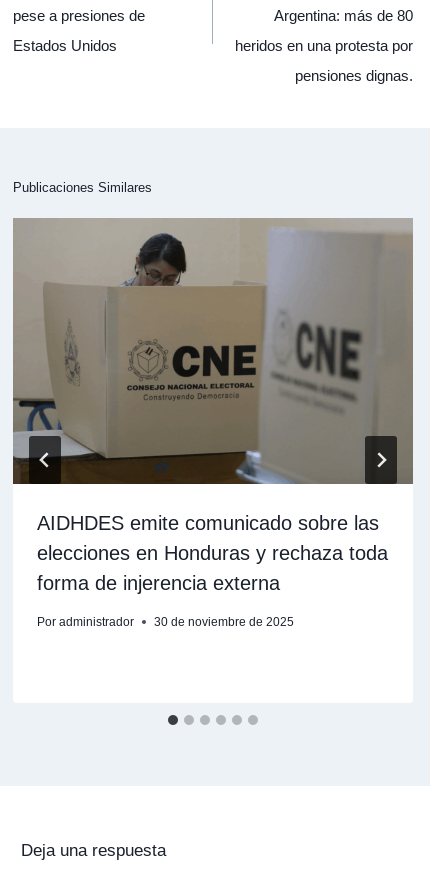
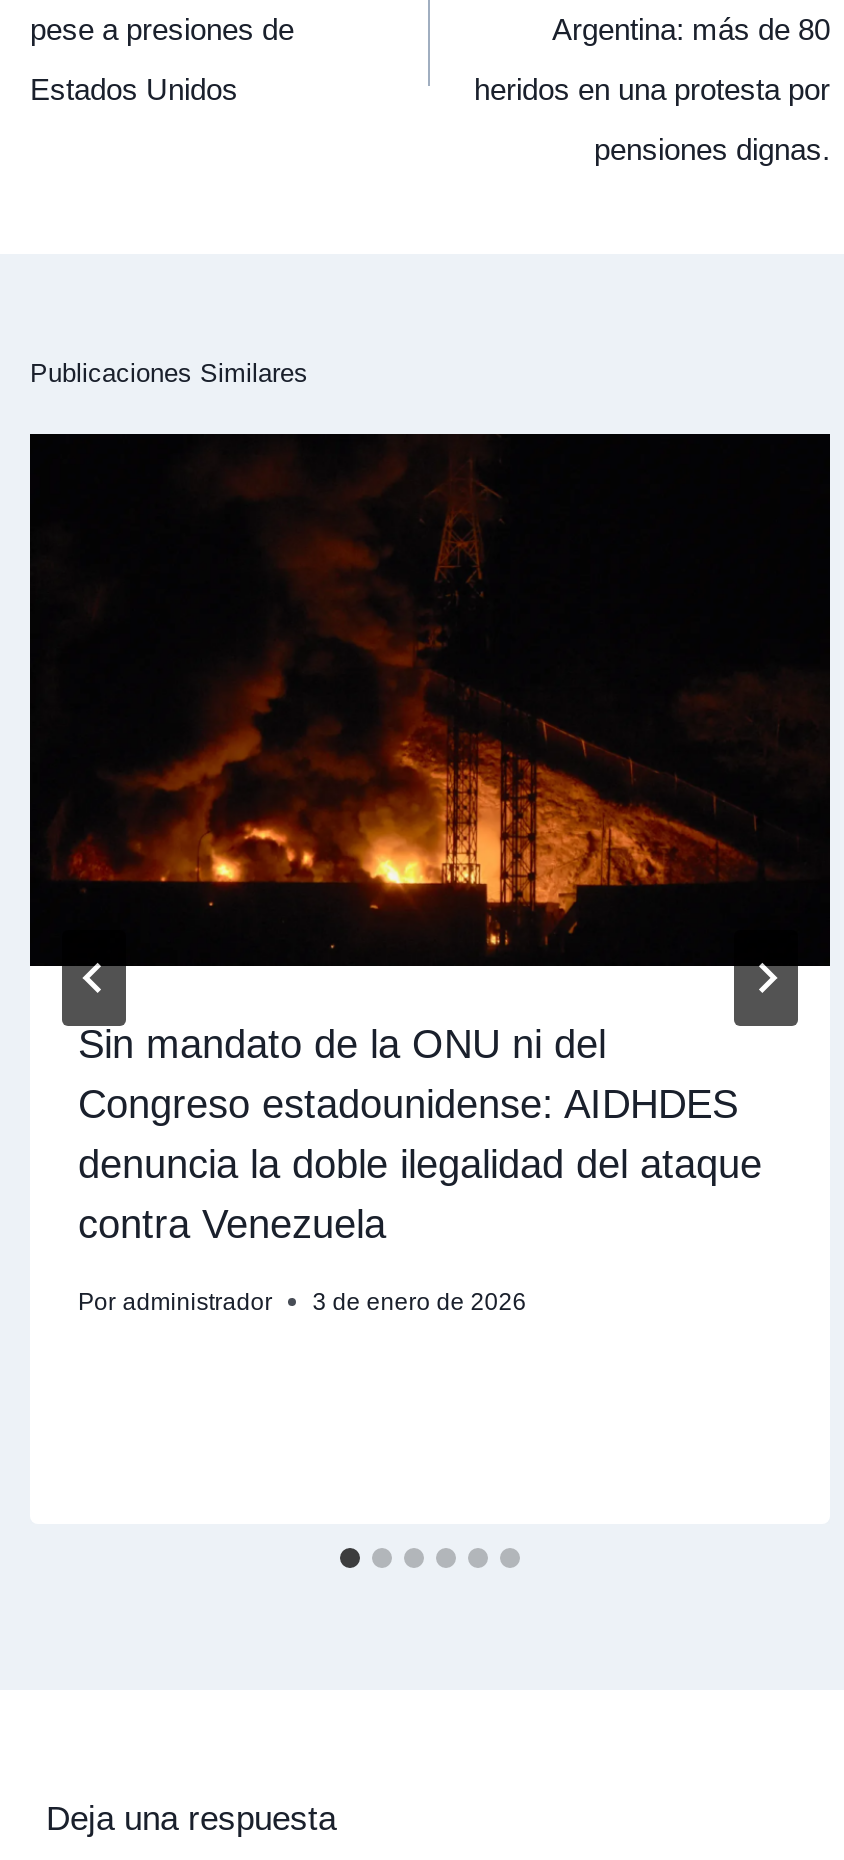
- [image]
- AIDHDES emite comunicado sobre las
- elecciones en Honduras y rechaza toda
- forma de injerencia externa
+ [image]
+ Sin mandato de la ONU ni del
+ Congreso estadounidense: AIDHDES
+ denuncia la doble ilegalidad del ataque
+ contra Venezuela

- 30 de noviembre de 2025
+ 3 de enero de 2026
